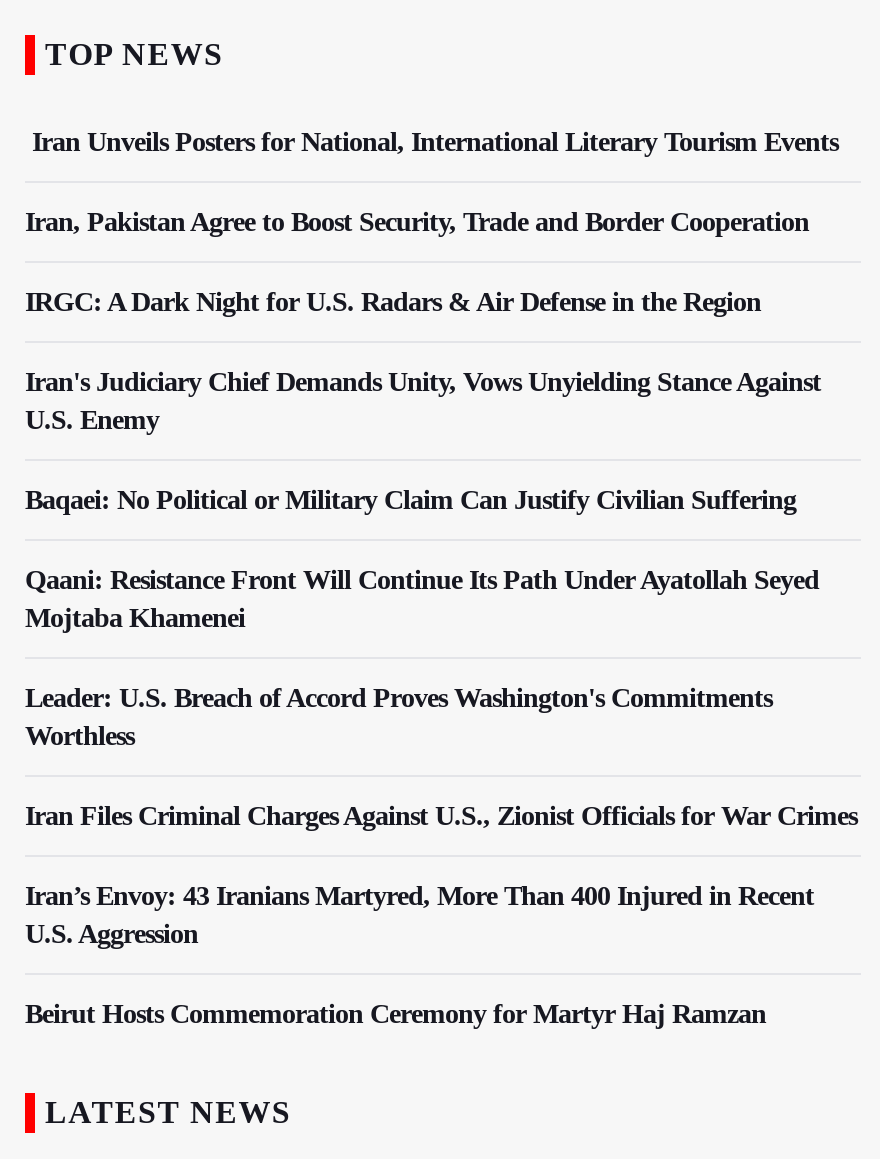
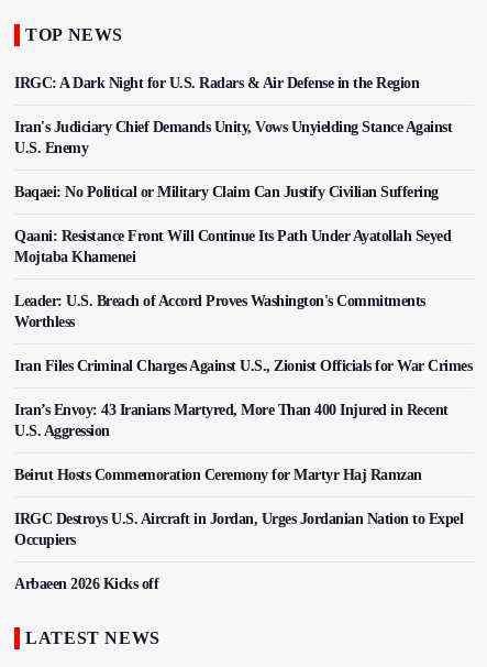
- Iran Unveils Posters for National, International Literary Tourism Events
- Iran, Pakistan Agree to Boost Security, Trade and Border Cooperation

moved up: IRGC: A Dark Night for U.S. Radars & Air Defense in the Region | Iran's Judiciary Chief Demands Unity, Vows Unyielding Stance Against | U.S. Enemy | ... | U.S. Aggression | Beirut Hosts Commemoration Ceremony for Martyr Haj Ramzan

+ IRGC Destroys U.S. Aircraft in Jordan, Urges Jordanian Nation to Expel
+ Occupiers
+ Arbaeen 2026 Kicks off
